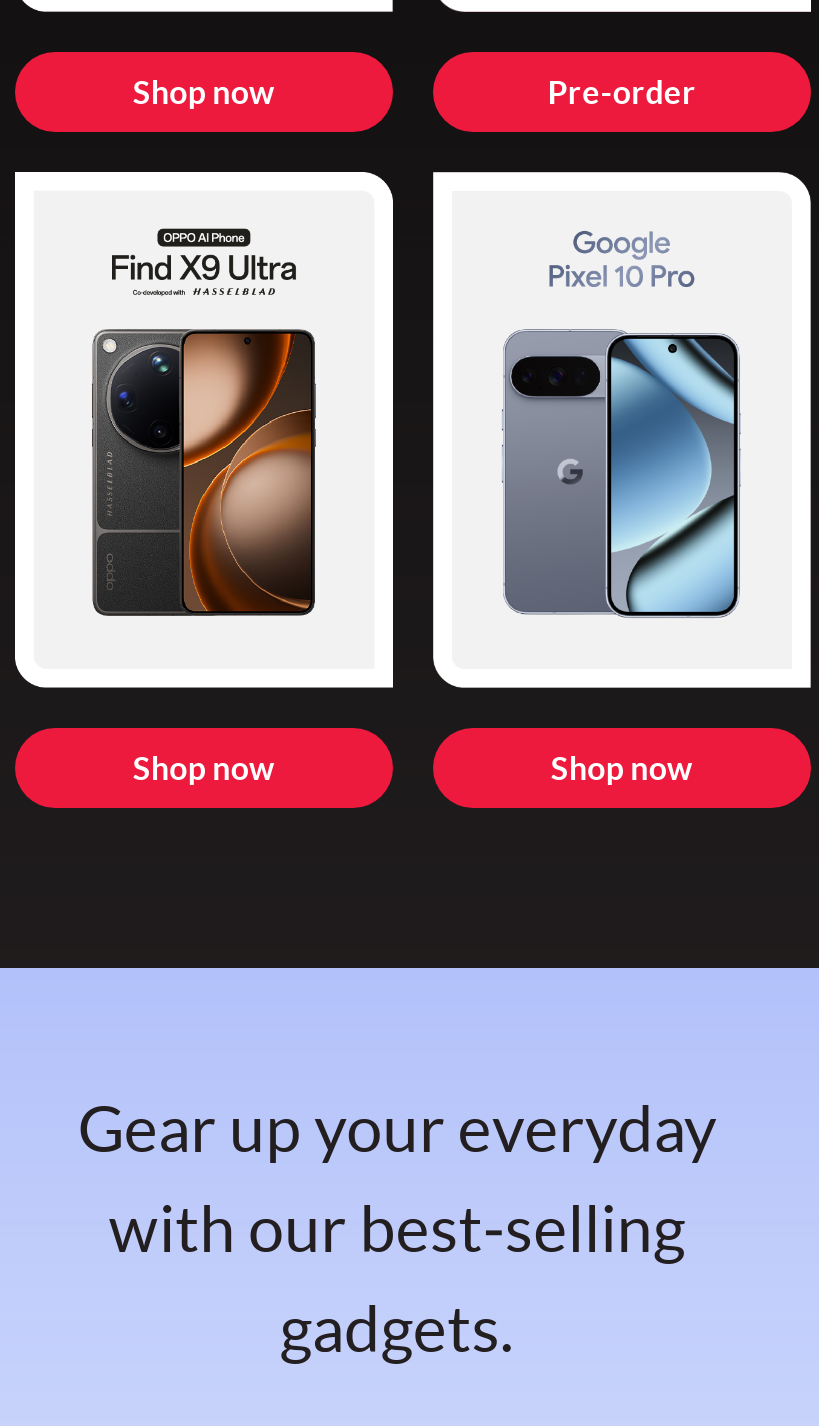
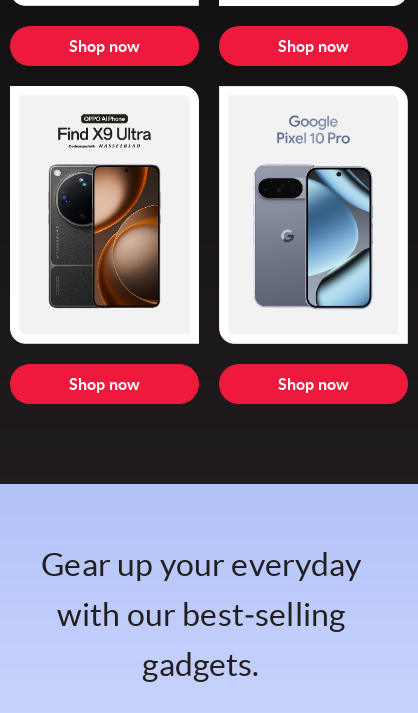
- Pre-order
+ Shop now
